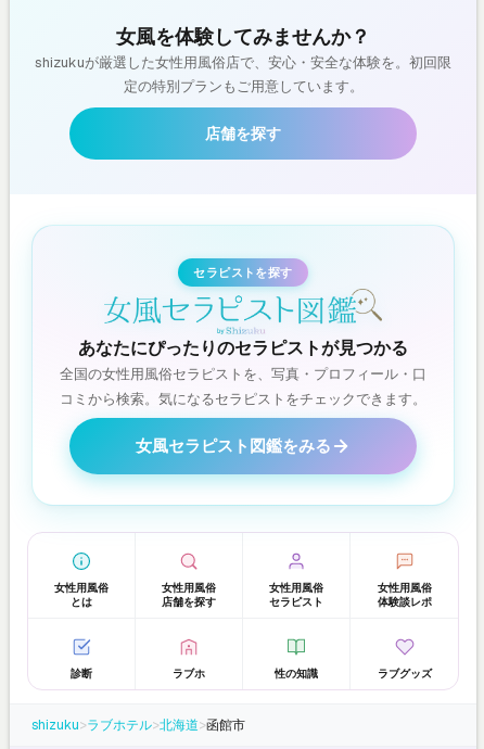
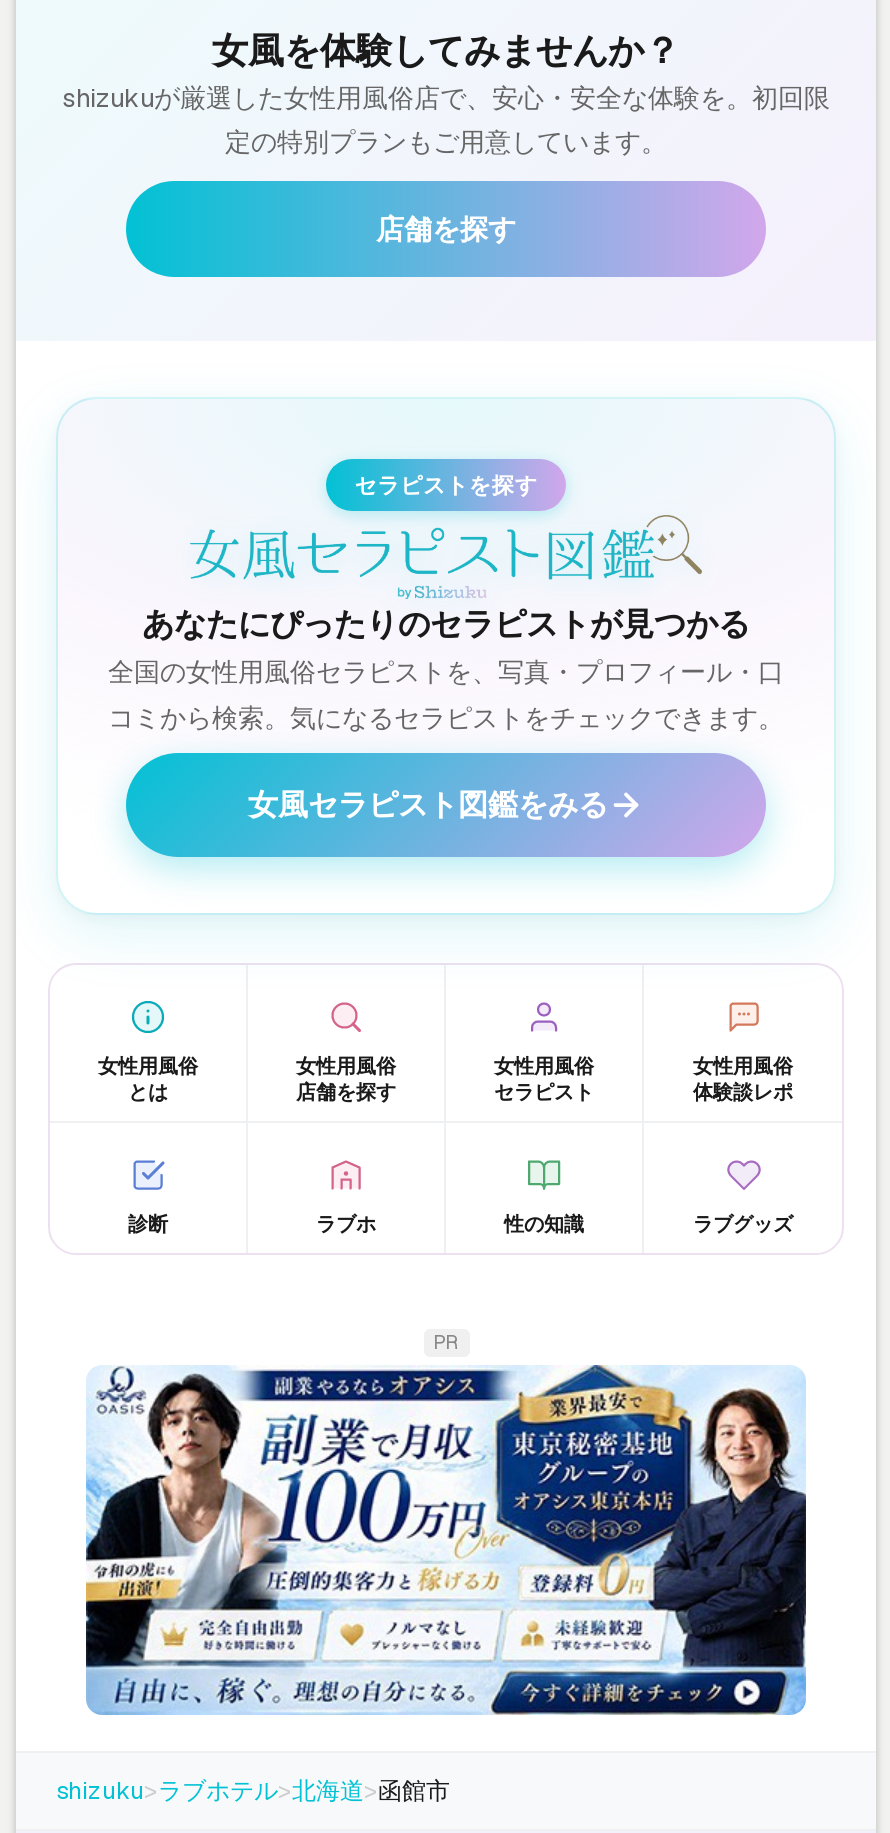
+ [image]

+ PR
